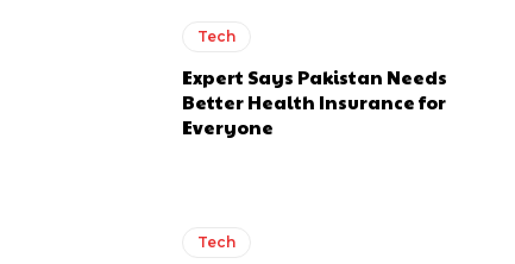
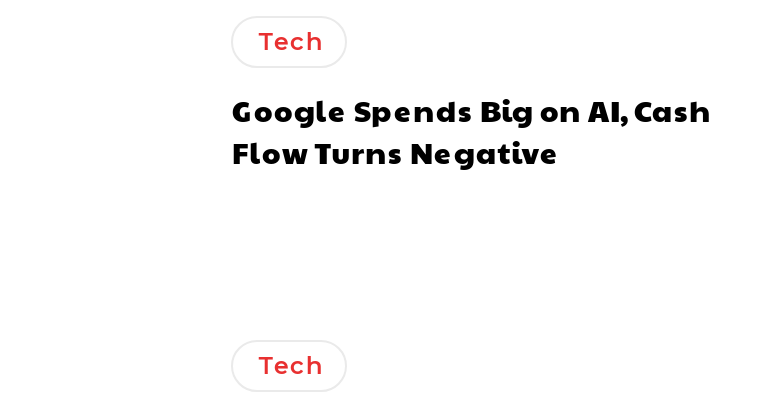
- Expert Says Pakistan Needs
- Better Health Insurance for
- Everyone
+ Google Spends Big on AI, Cash
+ Flow Turns Negative
